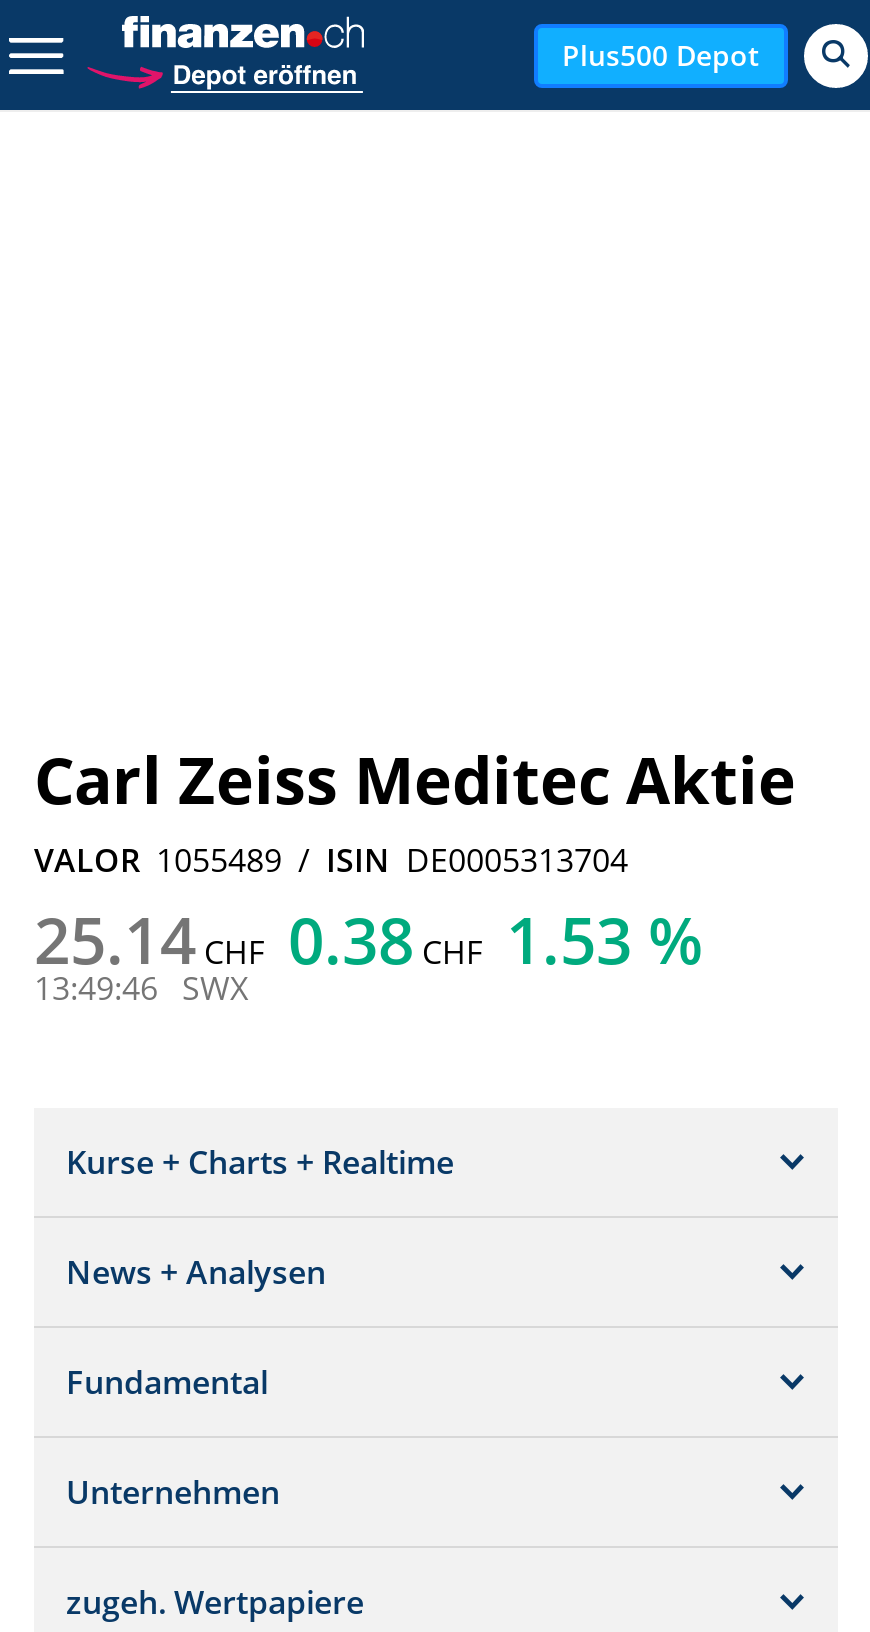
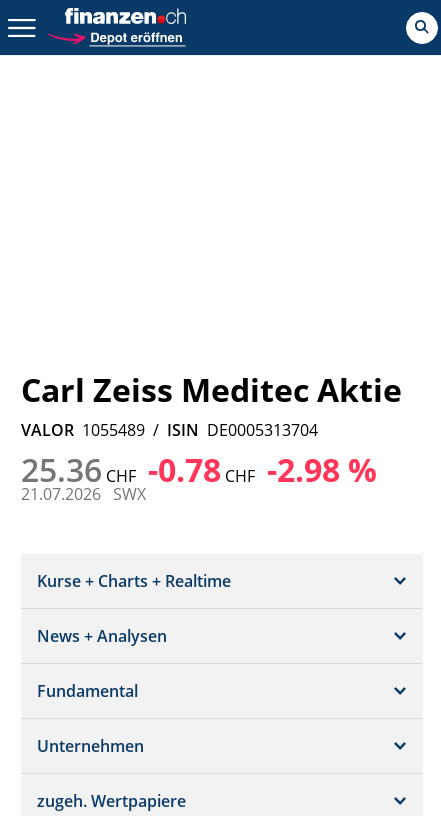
- Plus500 Depot

- 25.14 CHF 0.38 CHF 1.53 %
+ 25.36 CHF -0.78 CHF -2.98 %

- 13:49:46 SWX
+ 21.07.2026 SWX
